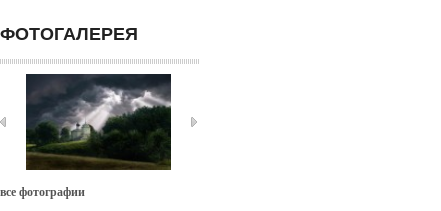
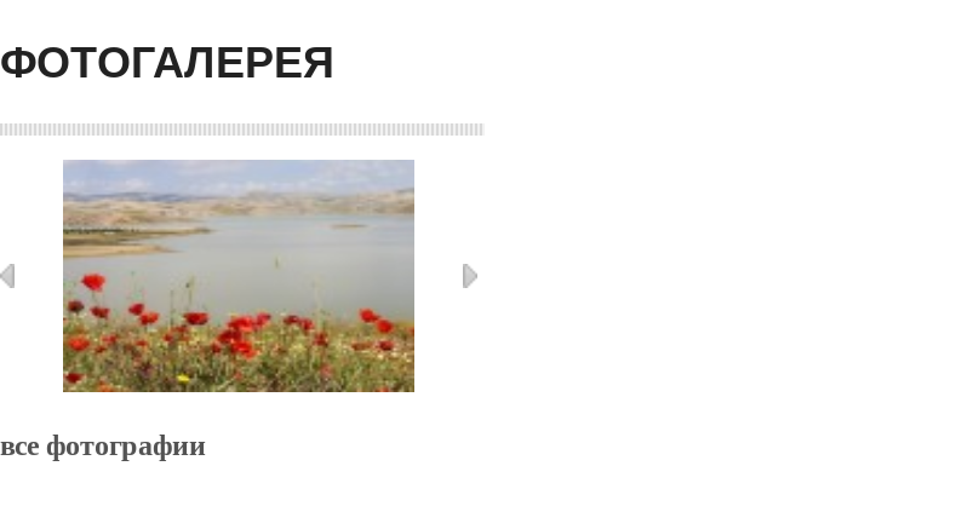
- [image]
+ [image]
